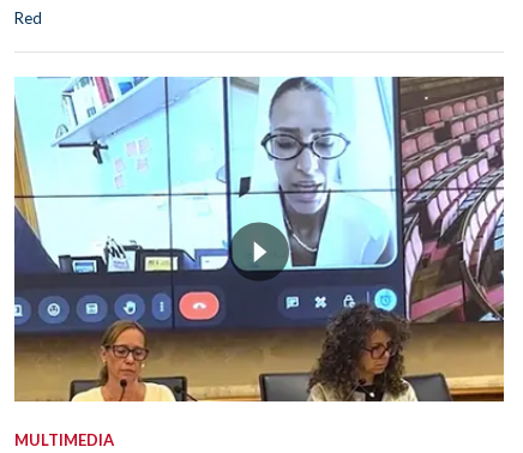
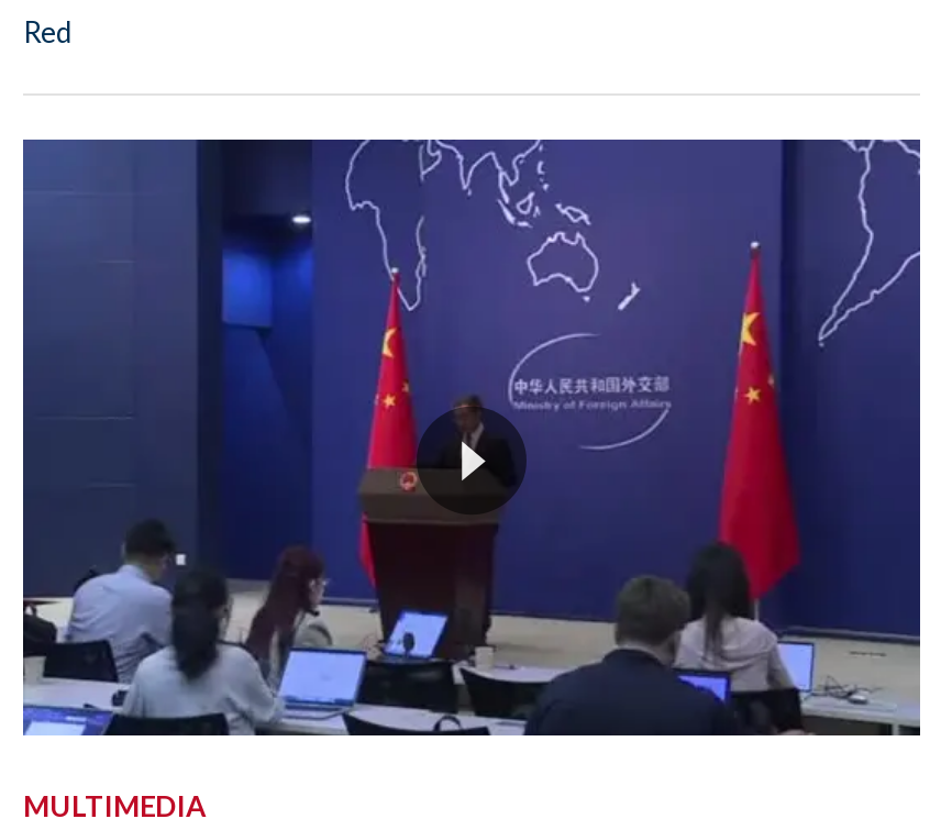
- [image]
+ [image]
